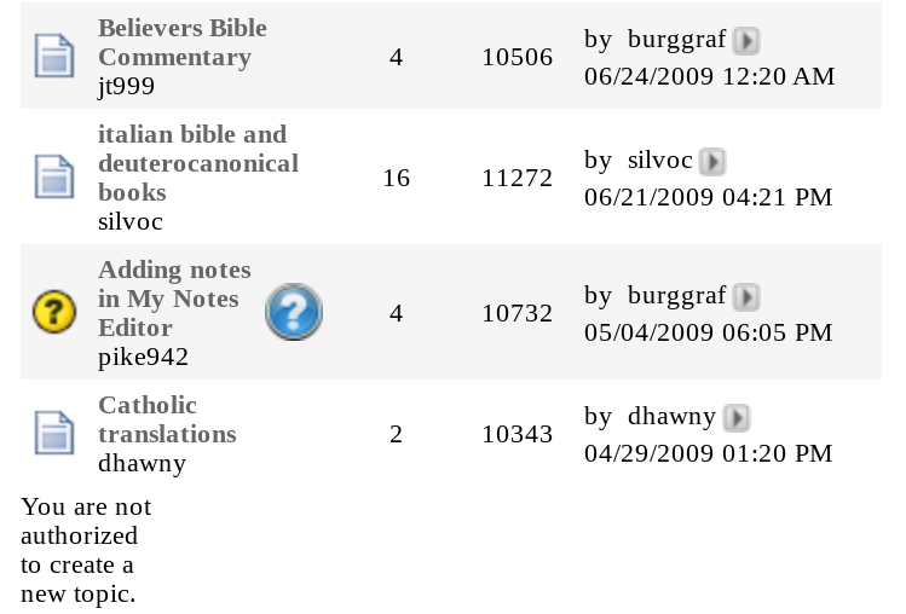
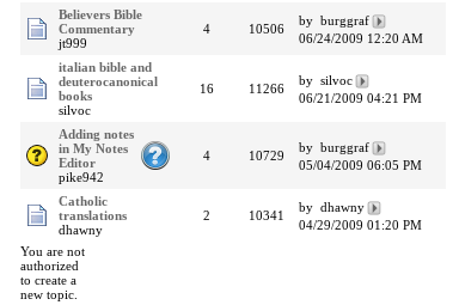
- 11272
+ 11266

- 10732
+ 10729

- 10343
+ 10341
